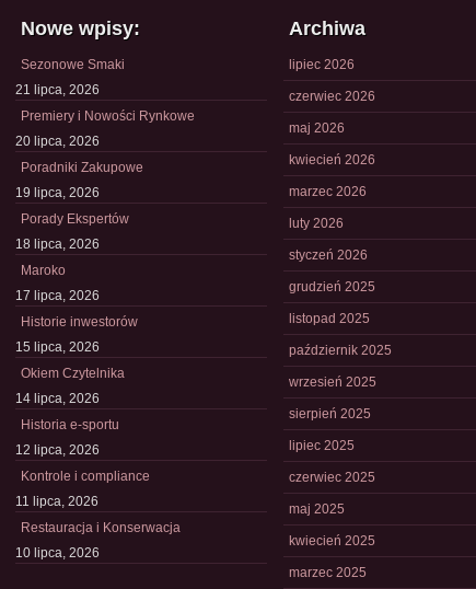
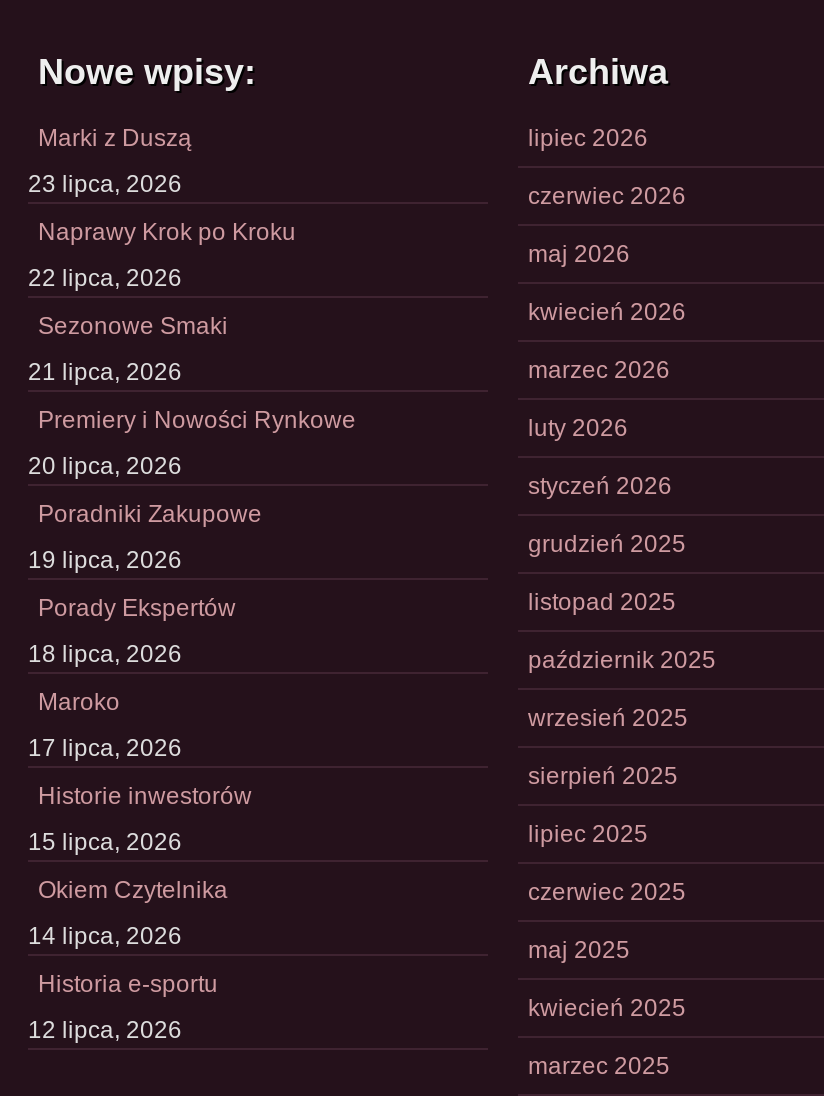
moved down: Sezonowe Smaki | 21 lipca, 2026 | Premiery i Nowości Rynkowe | ... | Historia e-sportu | 12 lipca, 2026

+ Marki z Duszą
+ 23 lipca, 2026
+ Naprawy Krok po Kroku
+ 22 lipca, 2026

- Kontrole i compliance
- 11 lipca, 2026
- Restauracja i Konserwacja
- 10 lipca, 2026
